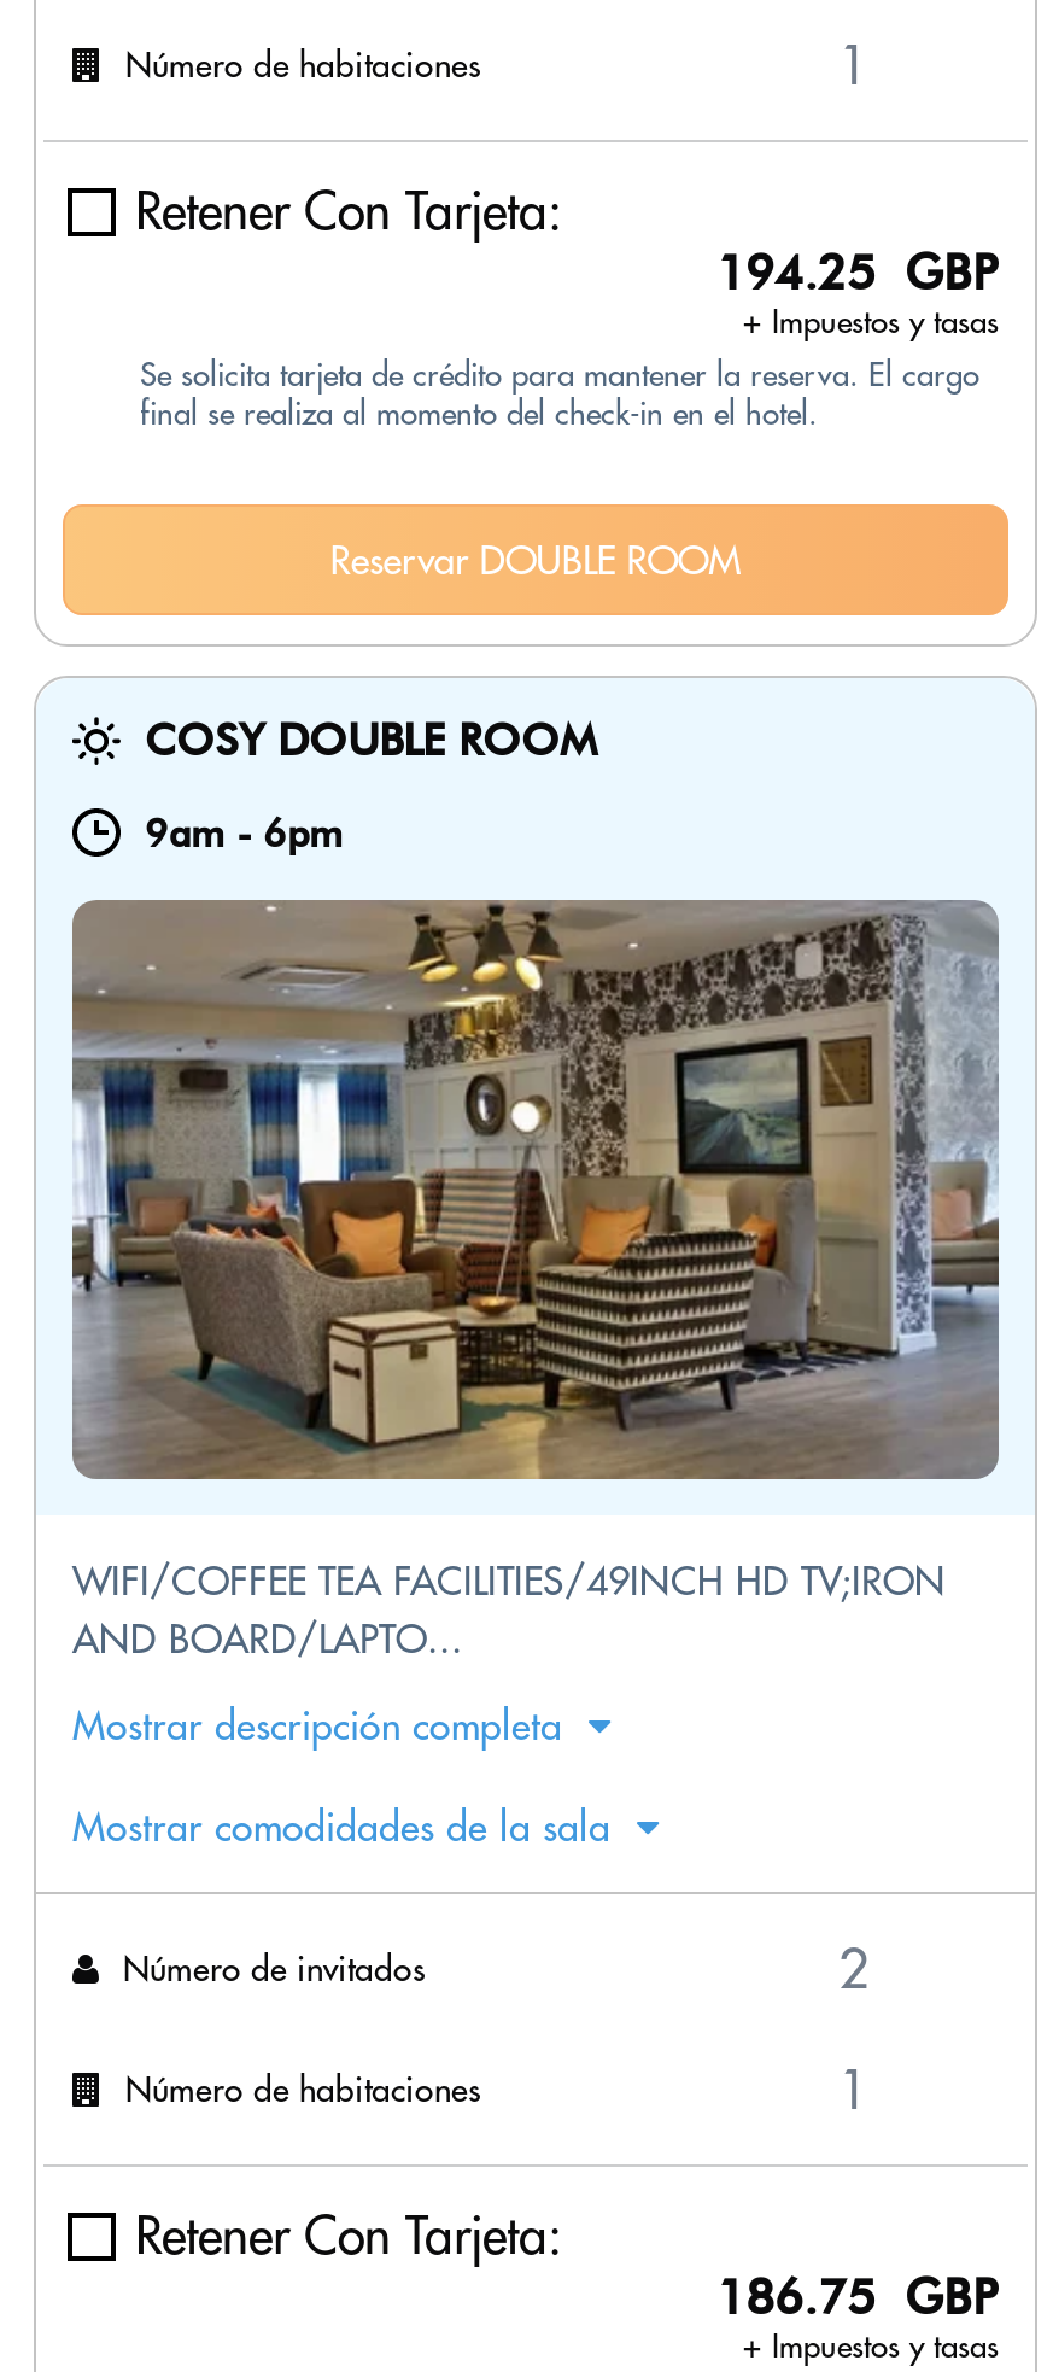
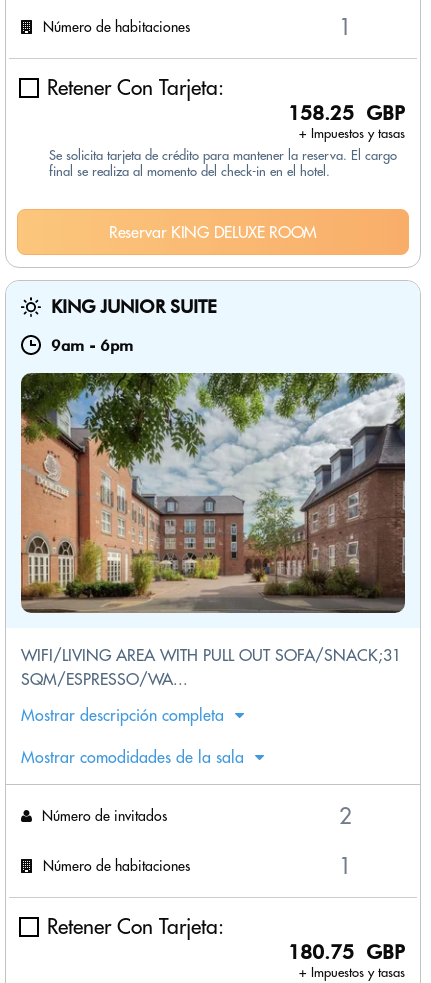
- 194.25 GBP
+ 158.25 GBP

- Reservar DOUBLE ROOM
+ Reservar KING DELUXE ROOM

- COSY DOUBLE ROOM
+ KING JUNIOR SUITE

- [image]
- WIFI/COFFEE TEA FACILITIES/49INCH HD TV;IRON
- AND BOARD/LAPTO...
+ [image]
+ WIFI/LIVING AREA WITH PULL OUT SOFA/SNACK;31
+ SQM/ESPRESSO/WA...

- 186.75 GBP
+ 180.75 GBP
